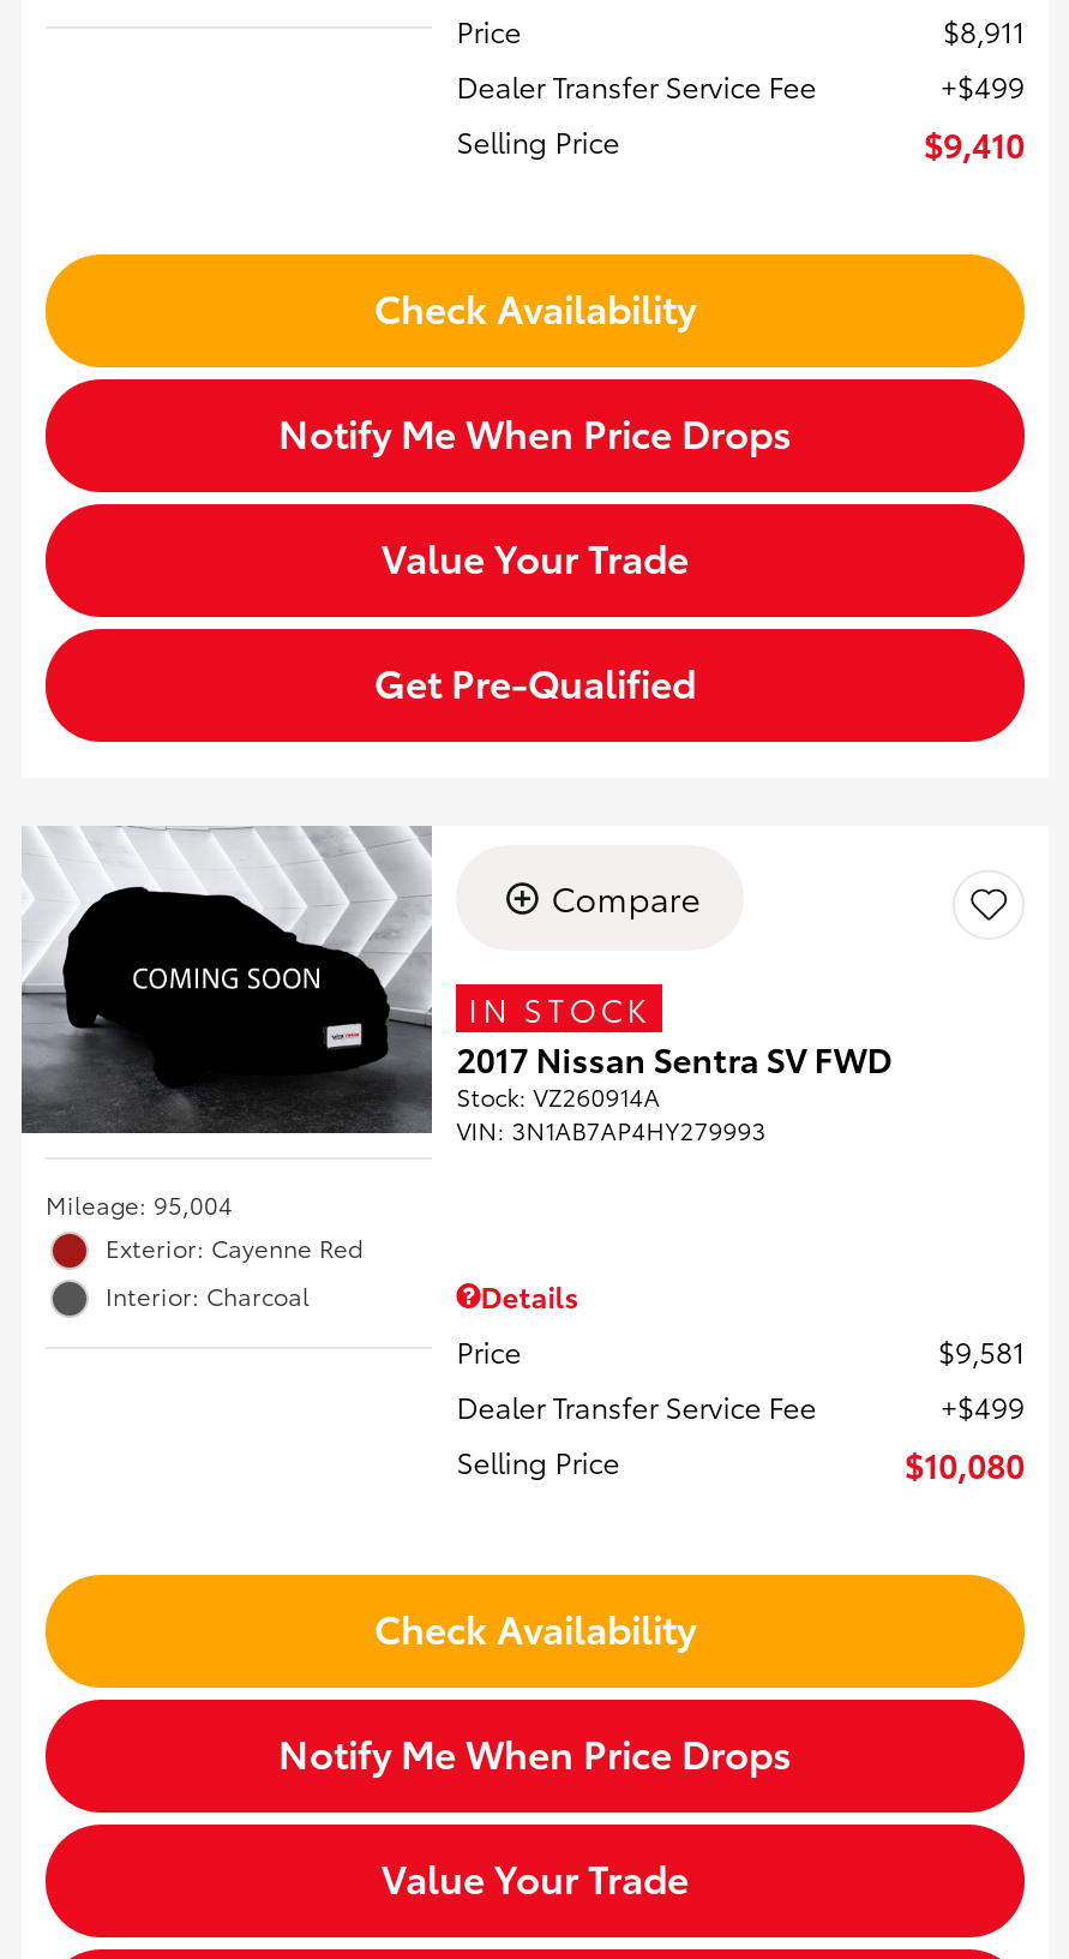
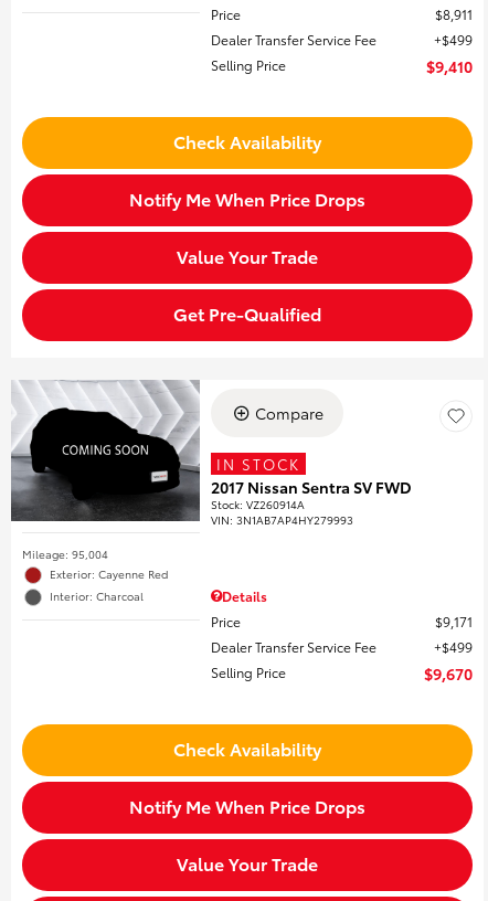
- $9,581
+ $9,171

- $10,080
+ $9,670
